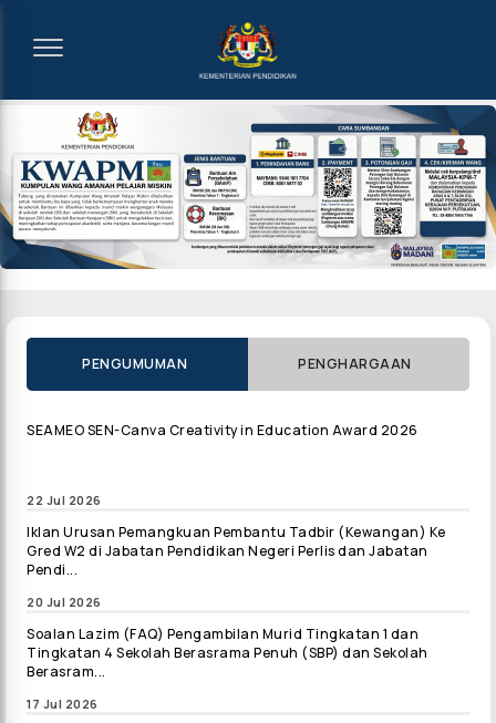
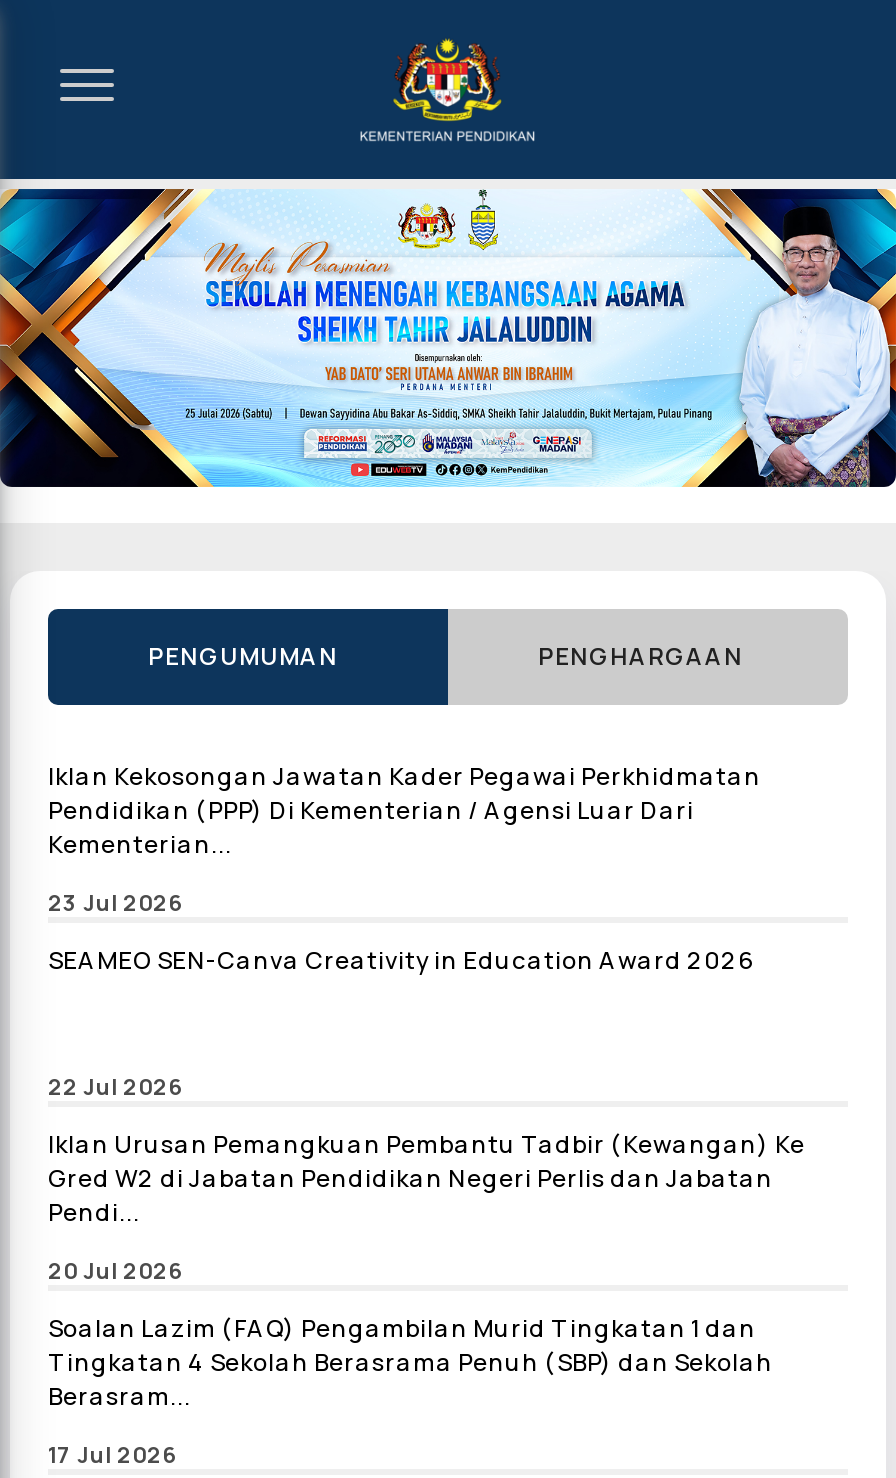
- [image]
+ [image]

+ Iklan Kekosongan Jawatan Kader Pegawai Perkhidmatan
+ Pendidikan (PPP) Di Kementerian / Agensi Luar Dari
+ Kementerian...
+ 23 Jul 2026
